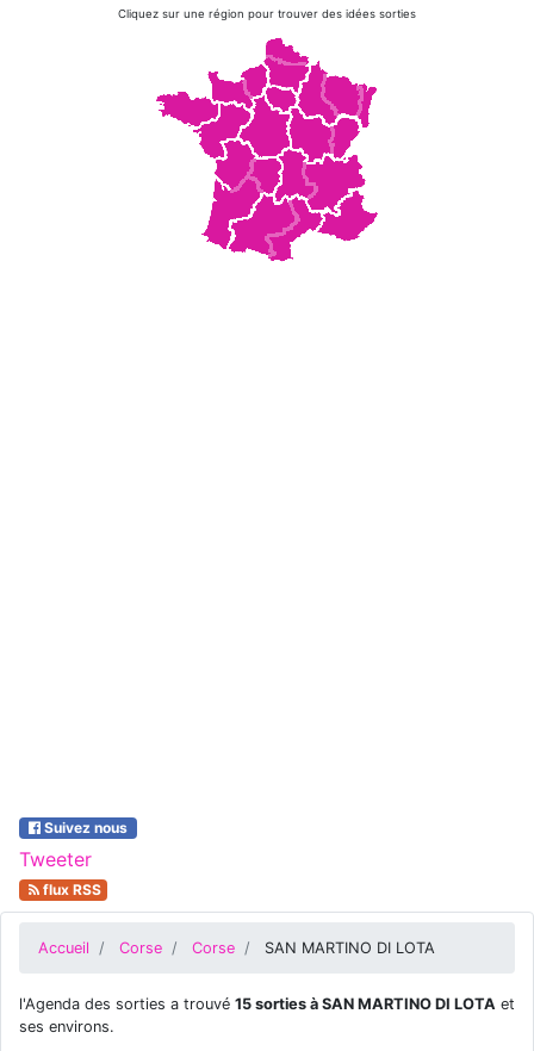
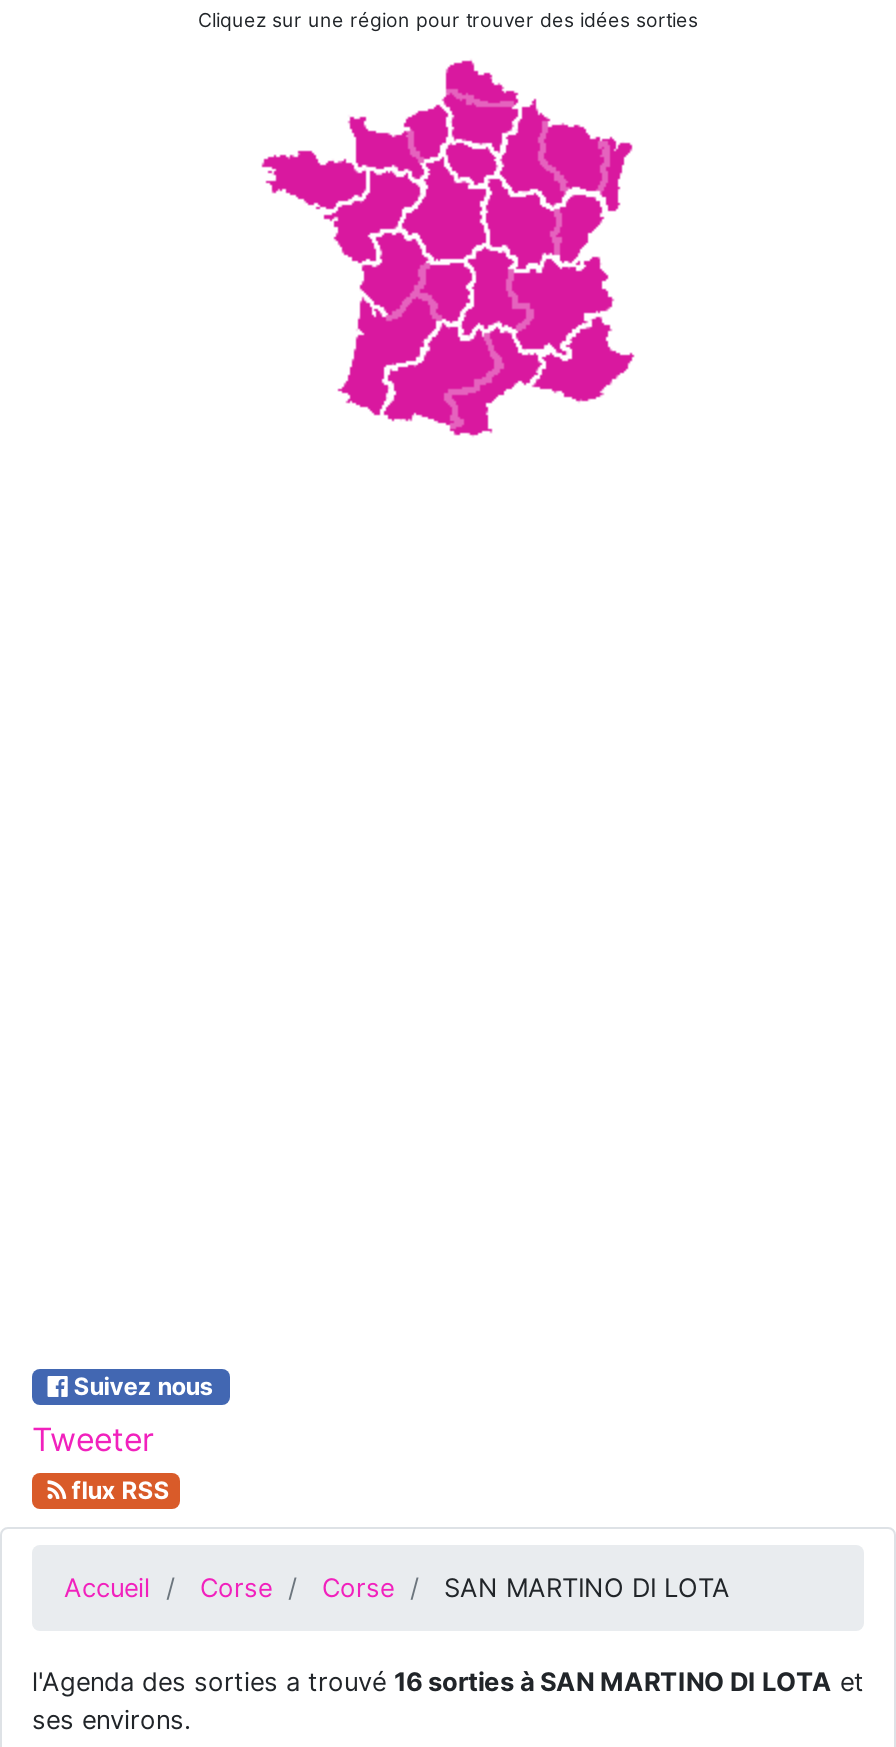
- l'Agenda des sorties a trouvé 15 sorties à SAN MARTINO DI LOTA et
+ l'Agenda des sorties a trouvé 16 sorties à SAN MARTINO DI LOTA et
